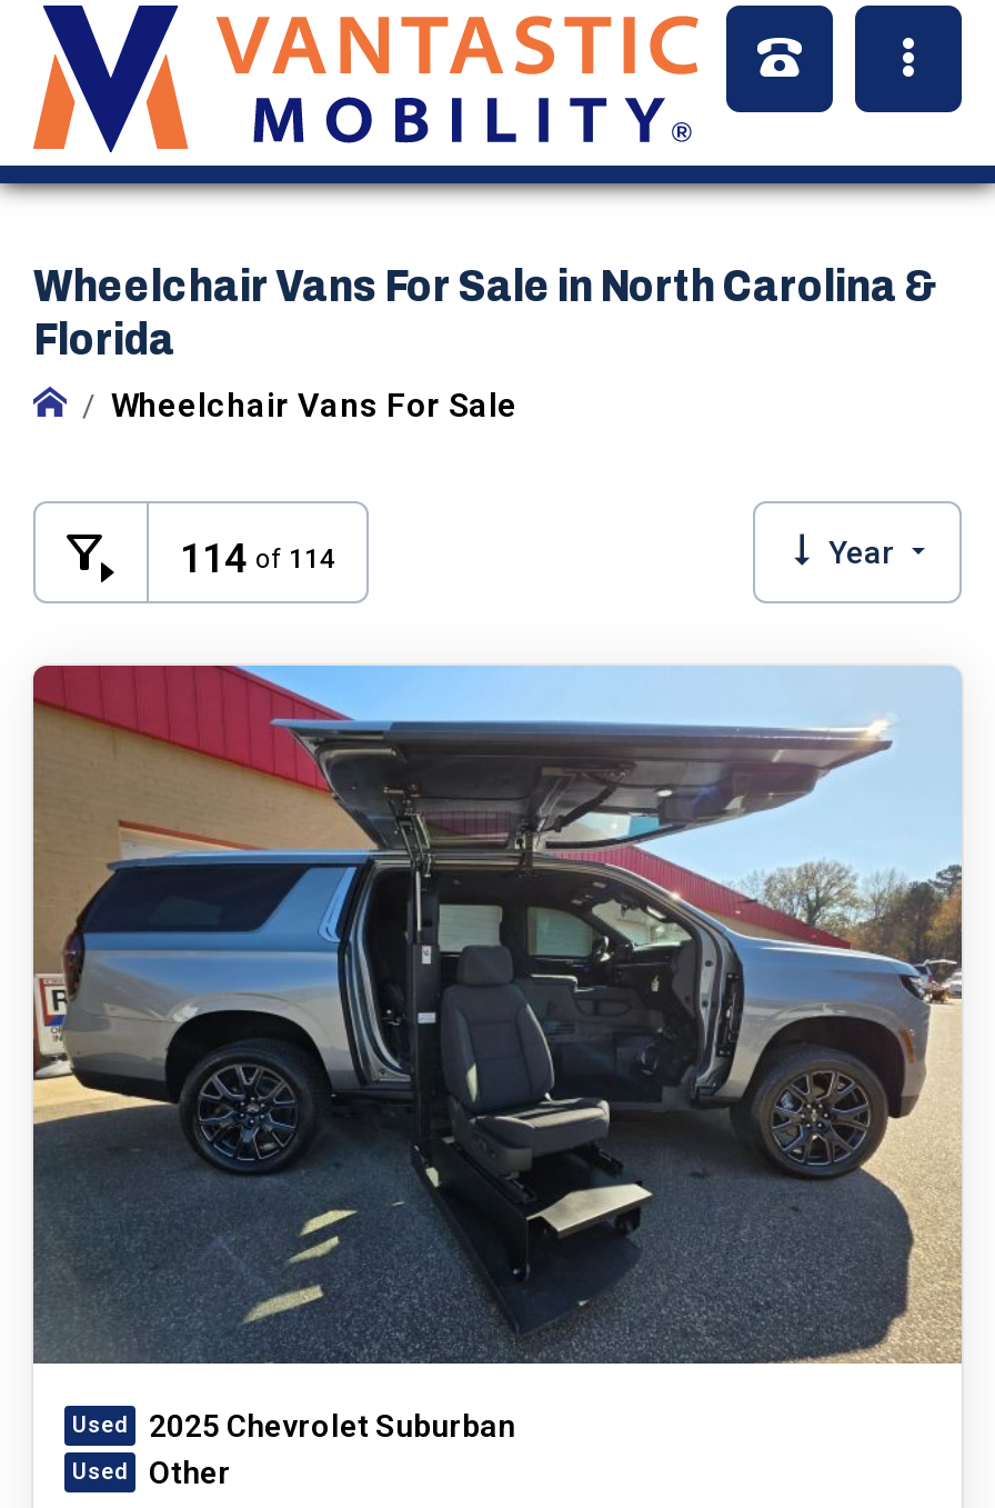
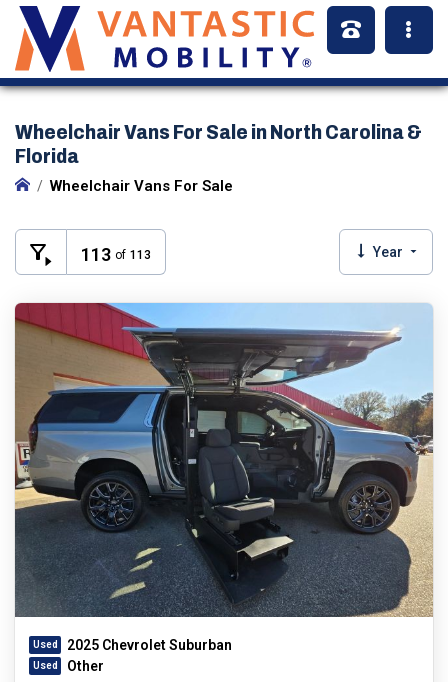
- 114 of 114
+ 113 of 113
